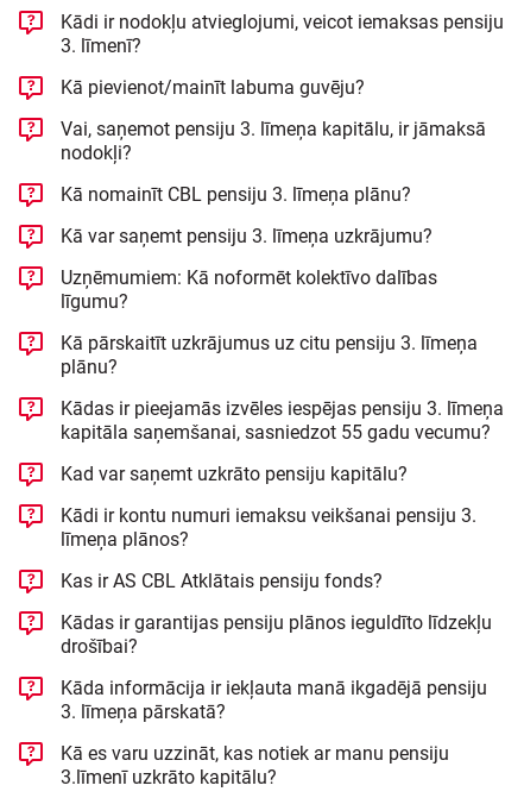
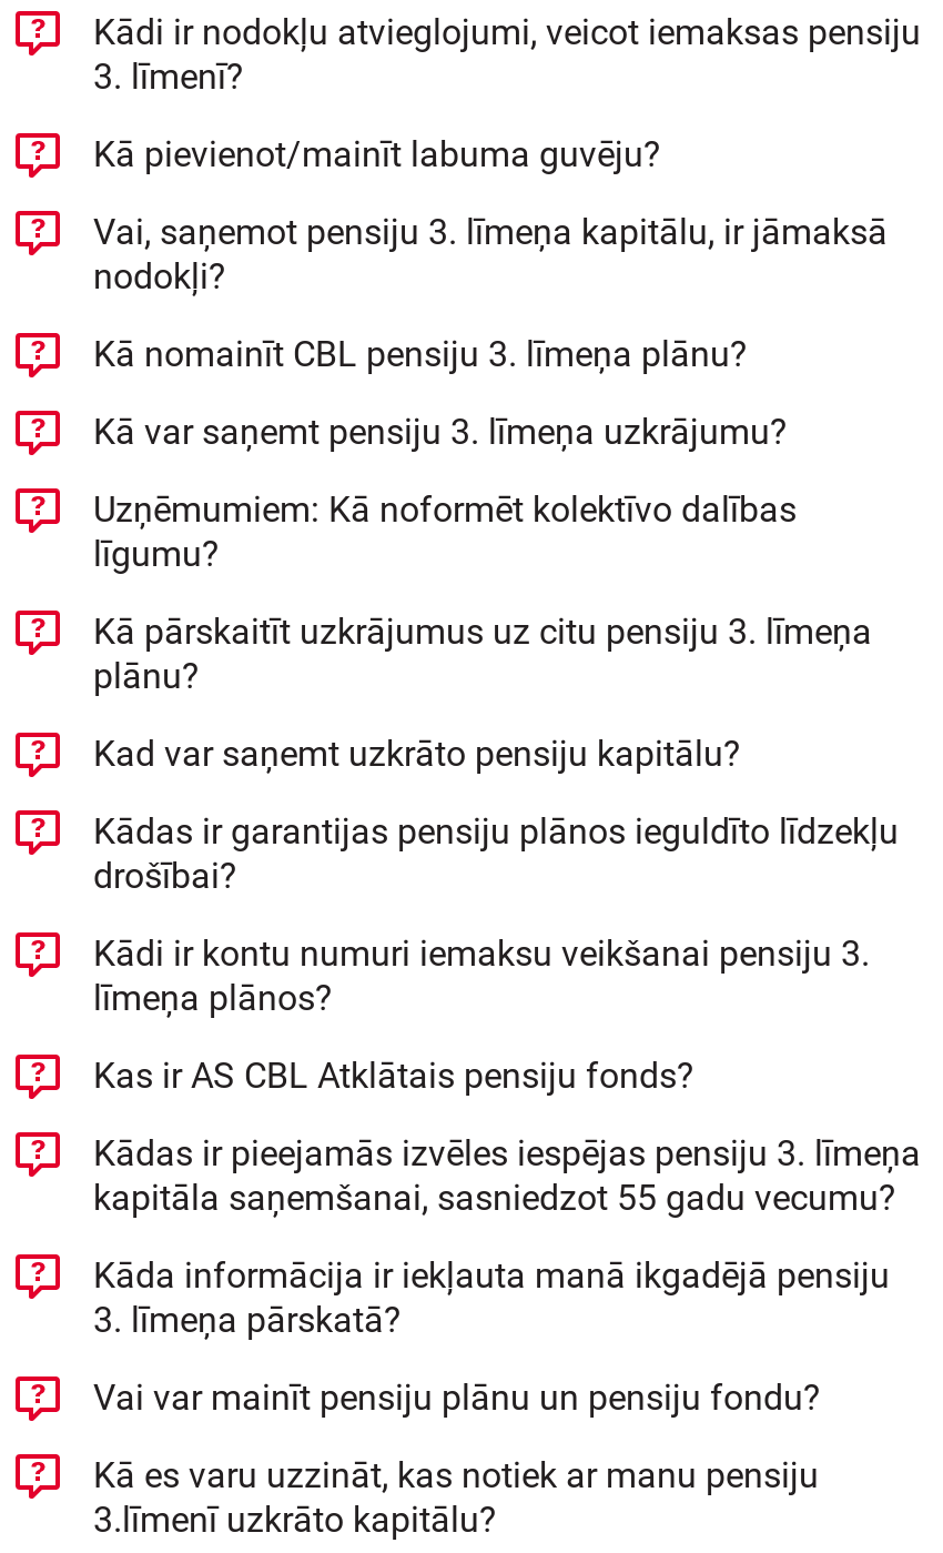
moved down: Kādas ir pieejamās izvēles iespējas pensiju 3. līmeņa | kapitāla saņemšanai, sasniedzot 55 gadu vecumu?

moved up: Kad var saņemt uzkrāto pensiju kapitālu?

moved up: Kādas ir garantijas pensiju plānos ieguldīto līdzekļu | drošībai?

+ Vai var mainīt pensiju plānu un pensiju fondu?
